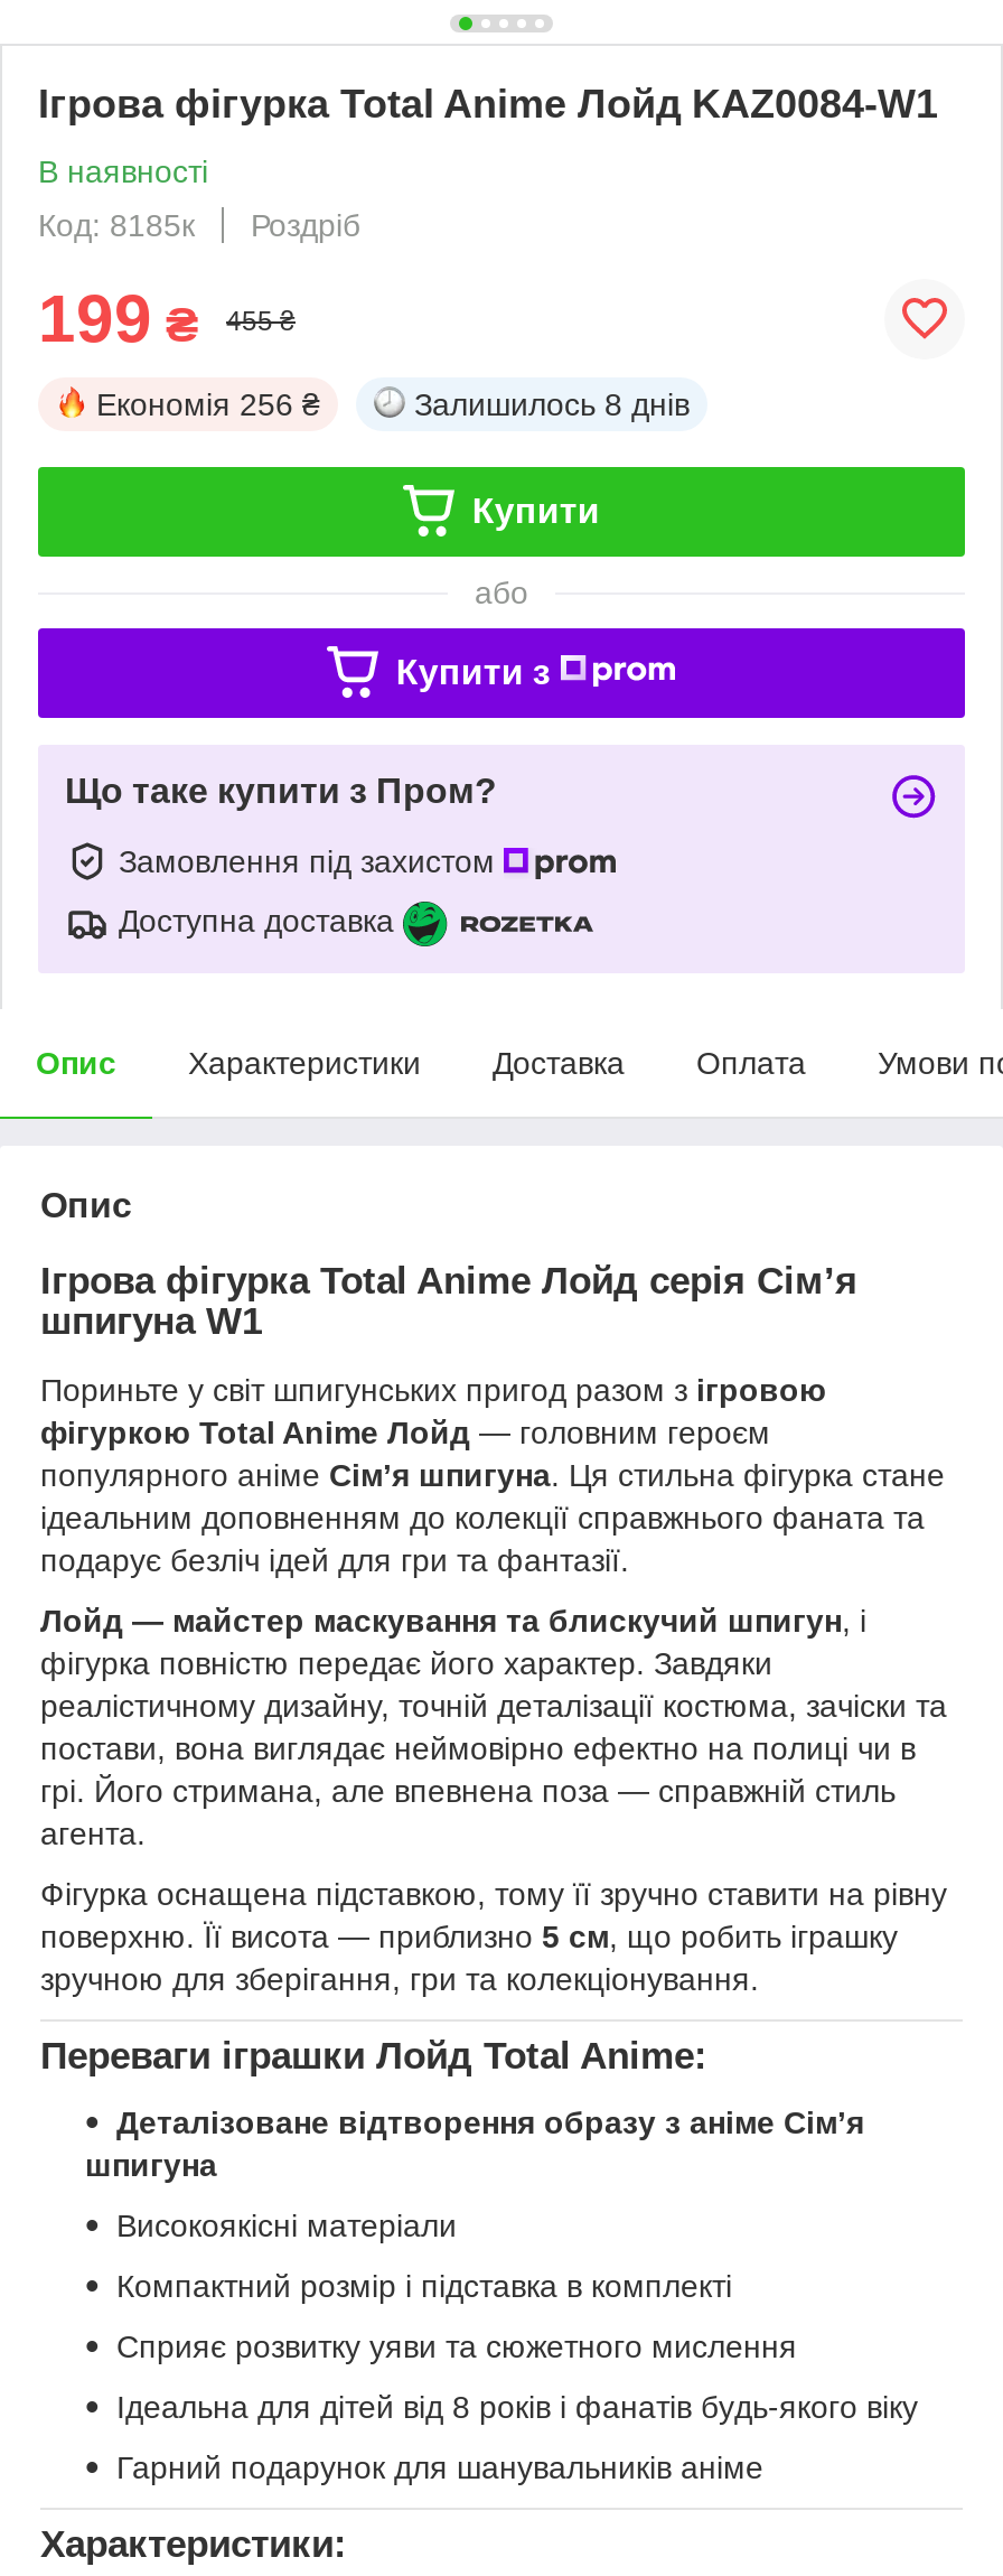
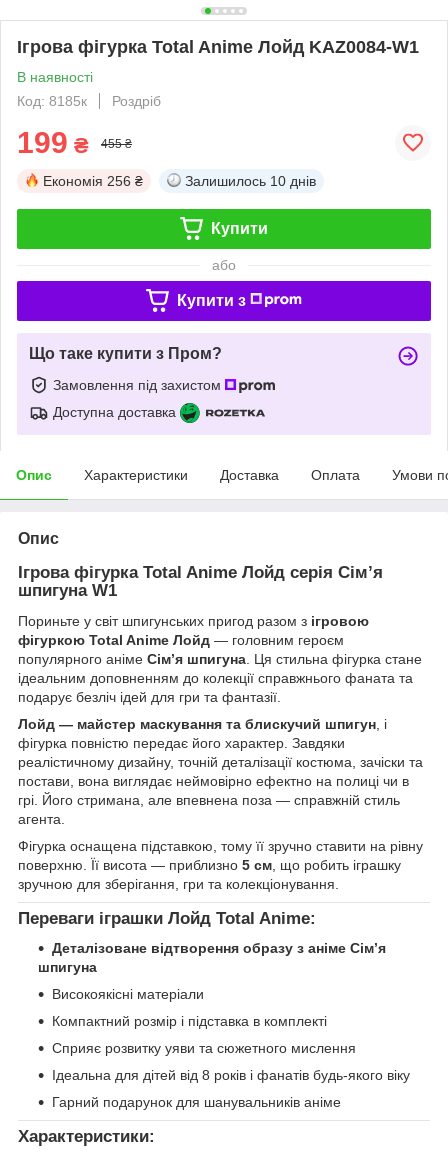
- Залишилось 8 днів
+ Залишилось 10 днів
